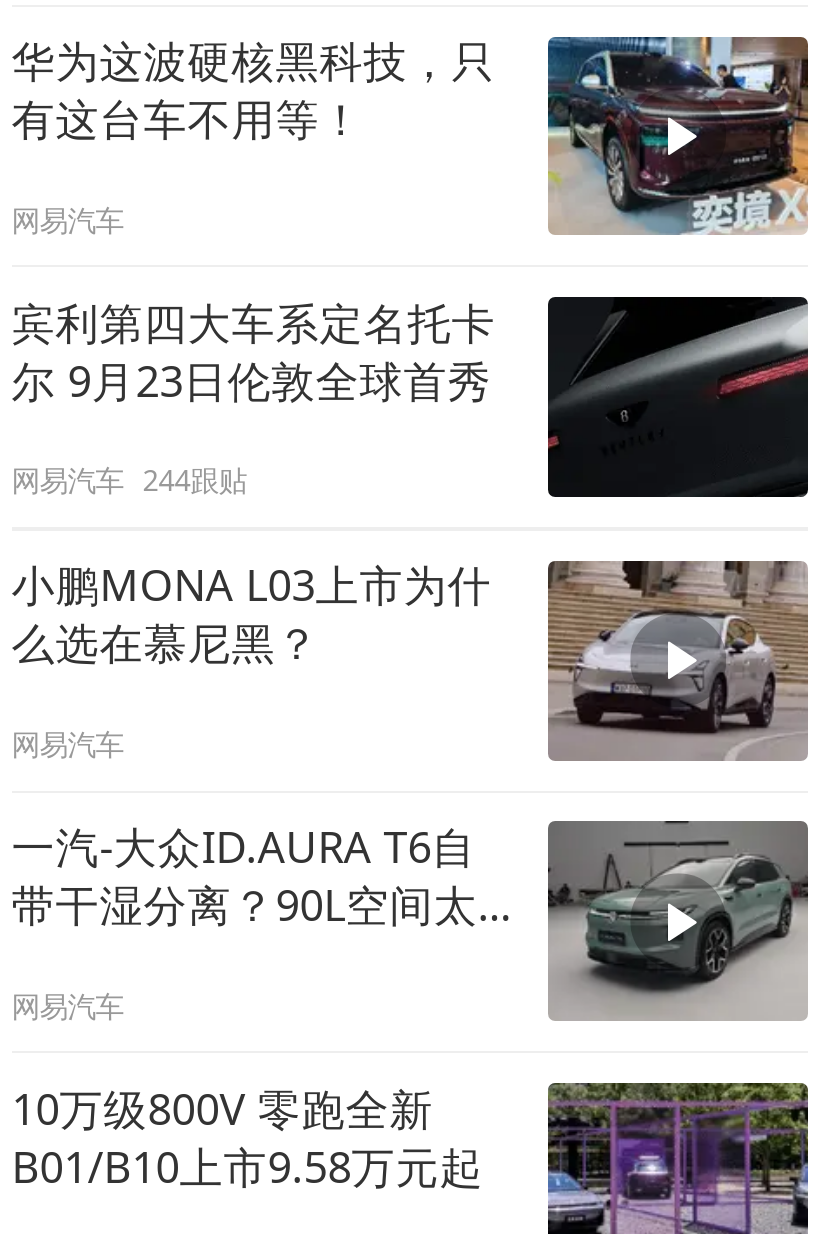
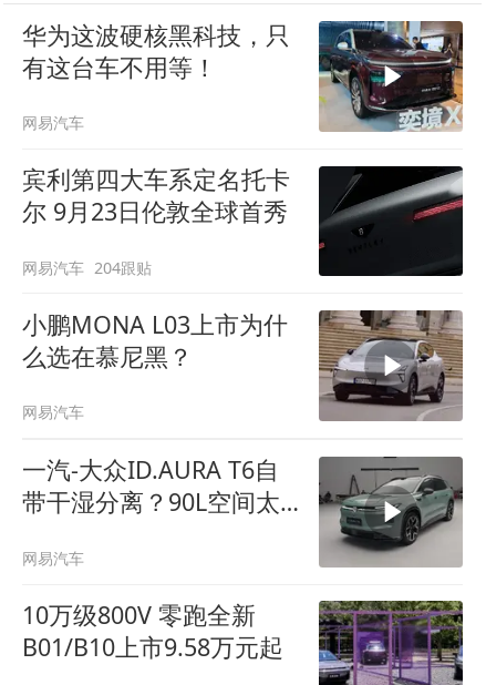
- 网易汽车 244跟贴
+ 网易汽车 204跟贴
